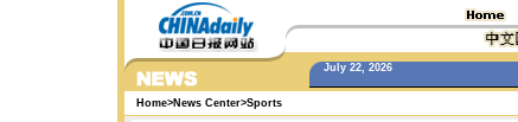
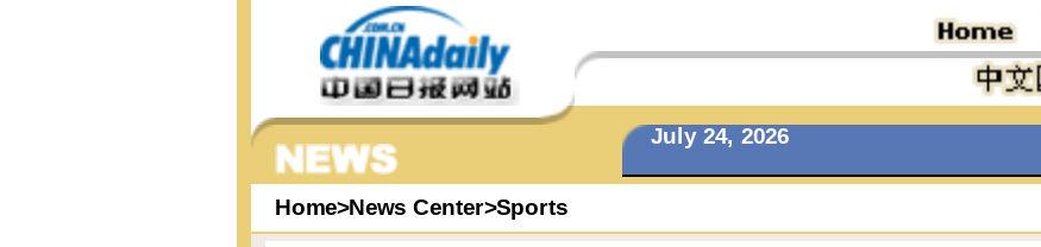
- July 22, 2026
+ July 24, 2026
